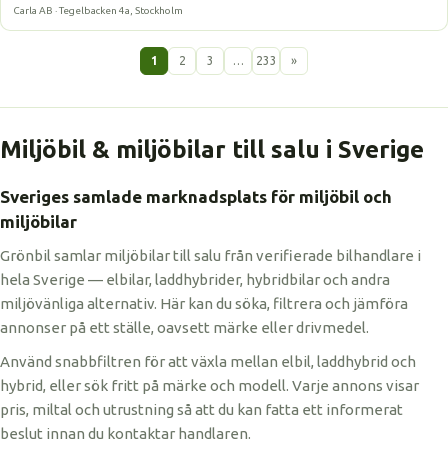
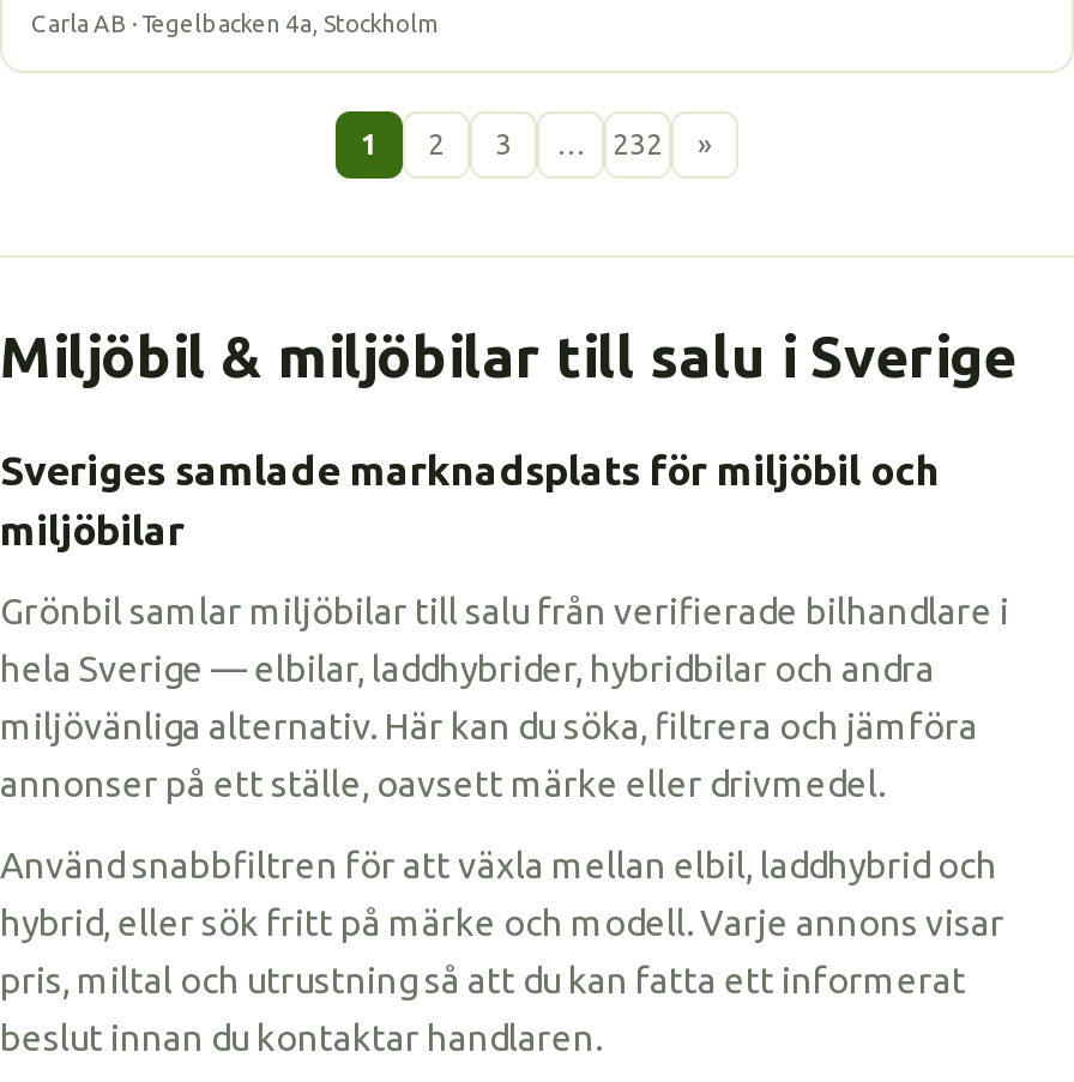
- 233
+ 232
